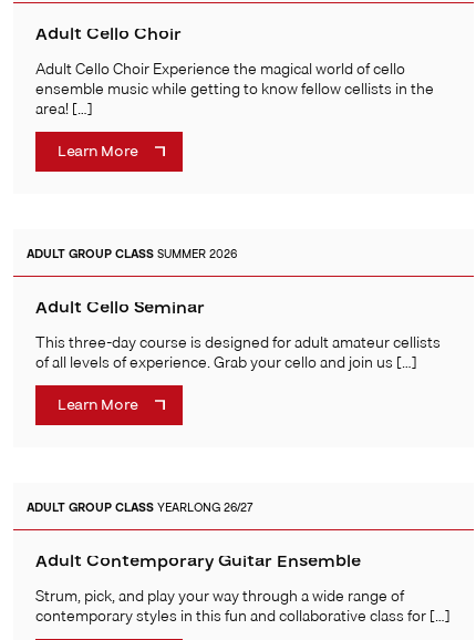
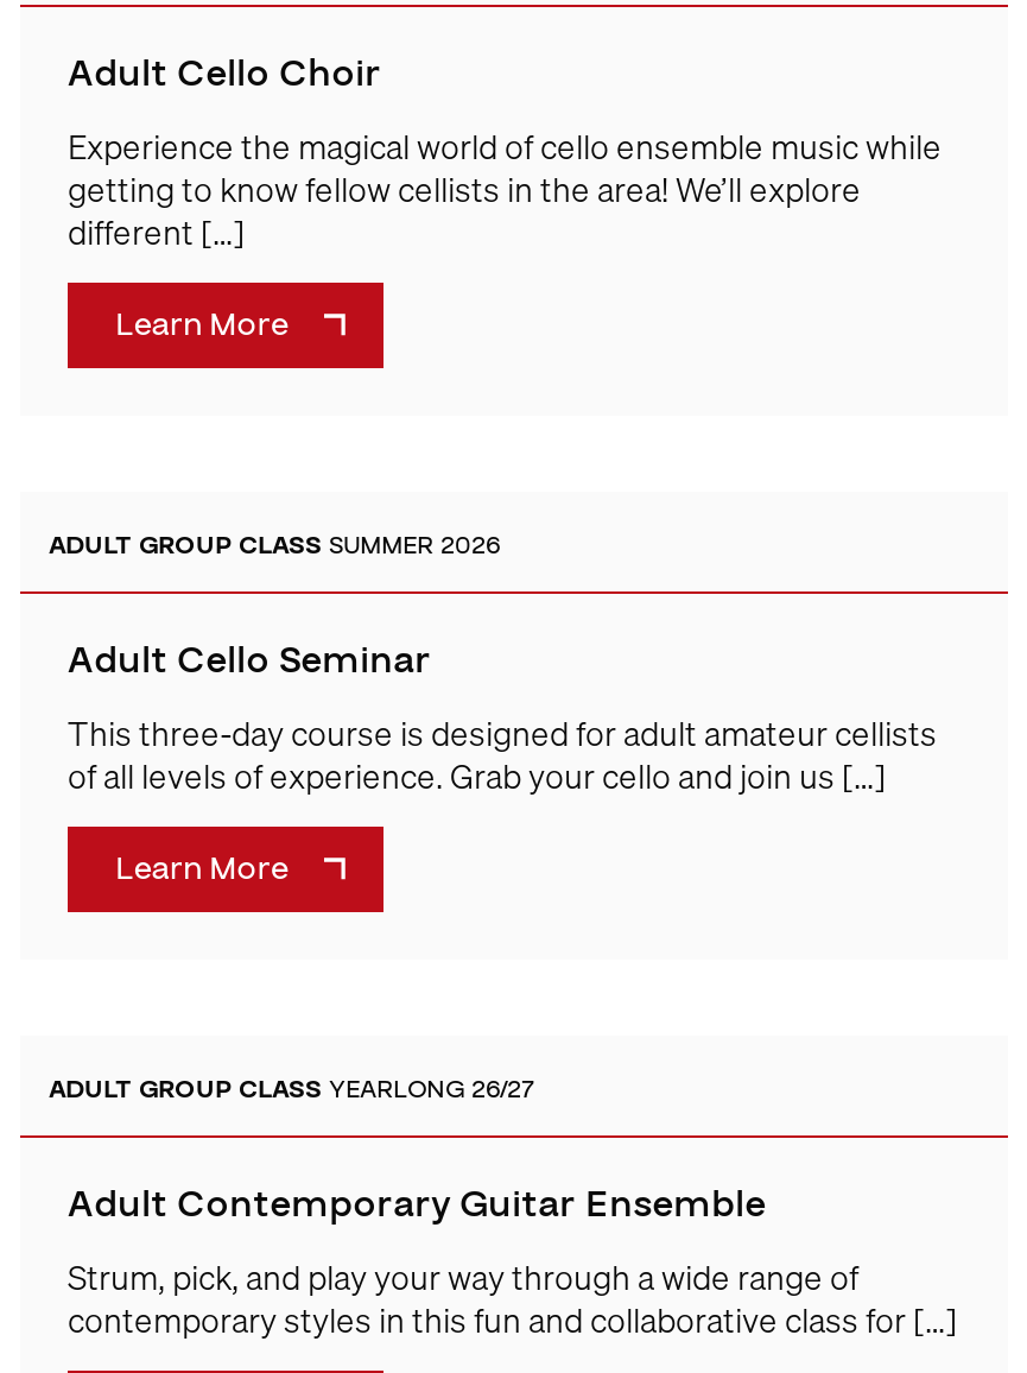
- Adult Cello Choir Experience the magical world of cello
- ensemble music while getting to know fellow cellists in the
- area! […]
+ Experience the magical world of cello ensemble music while
+ getting to know fellow cellists in the area! We’ll explore
+ different […]
